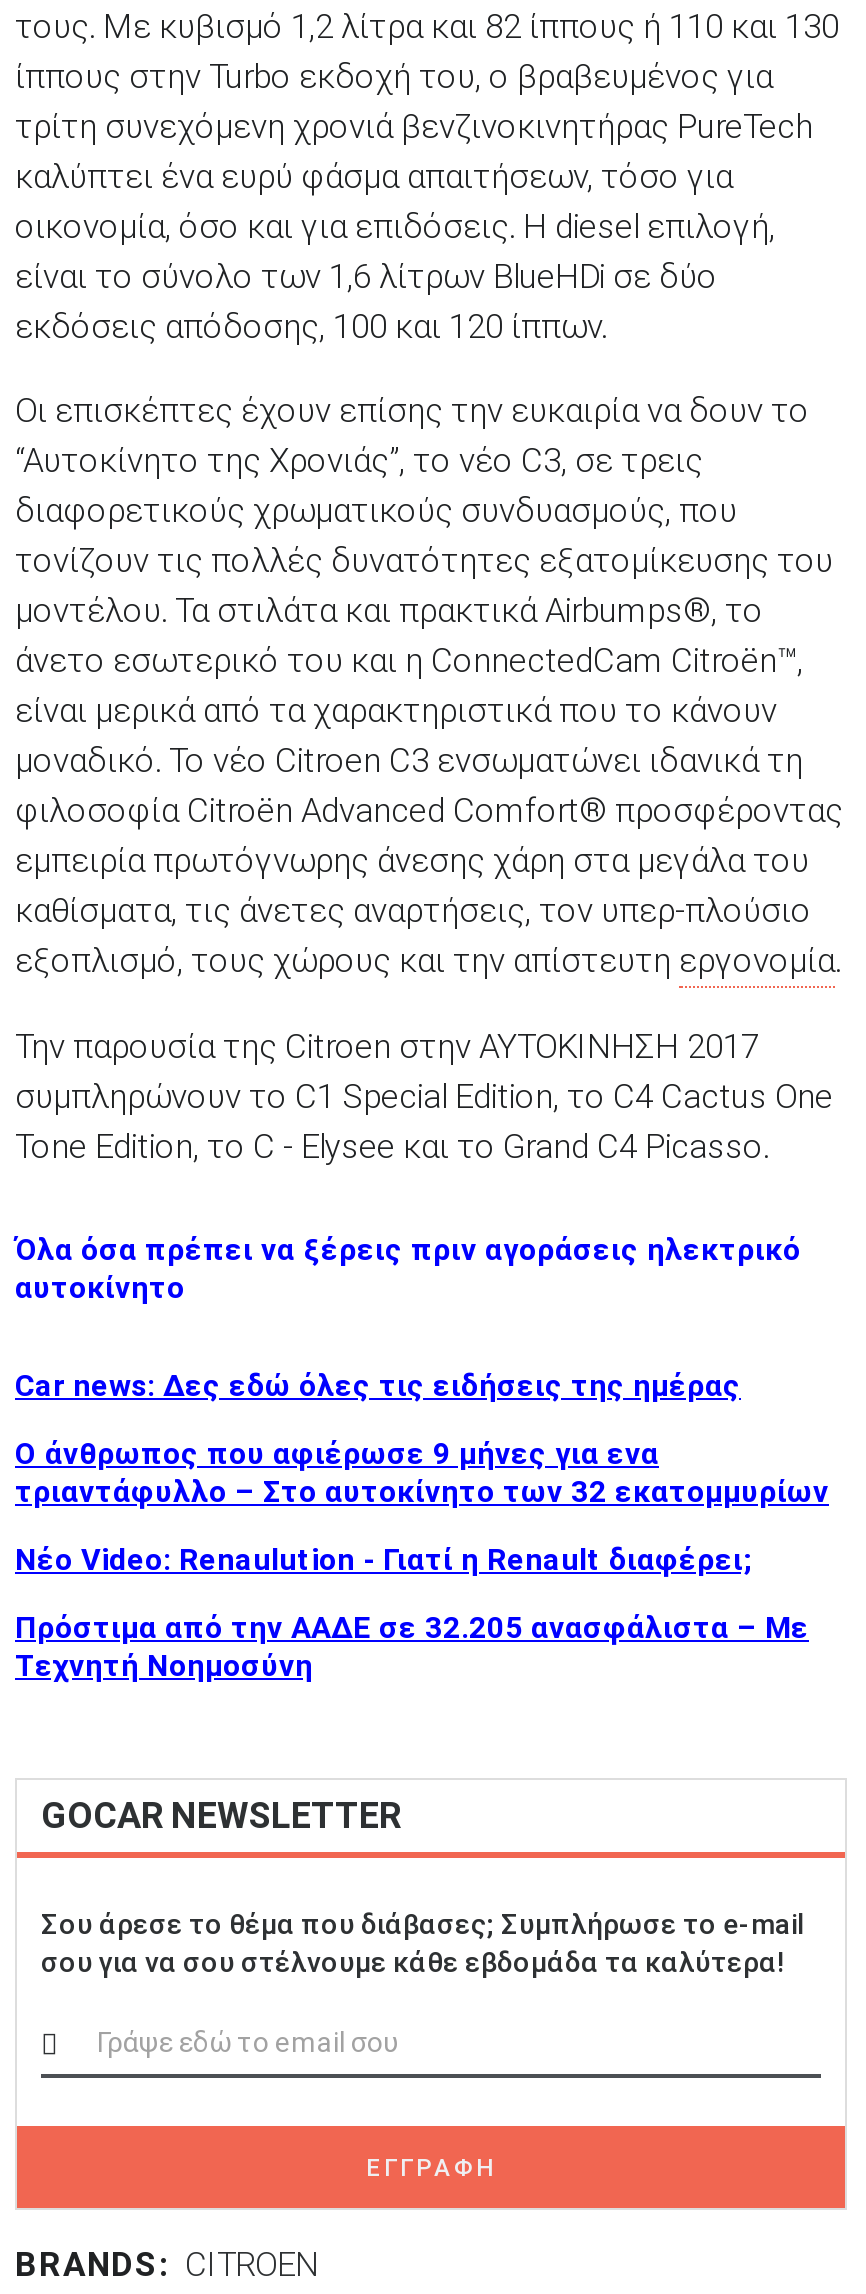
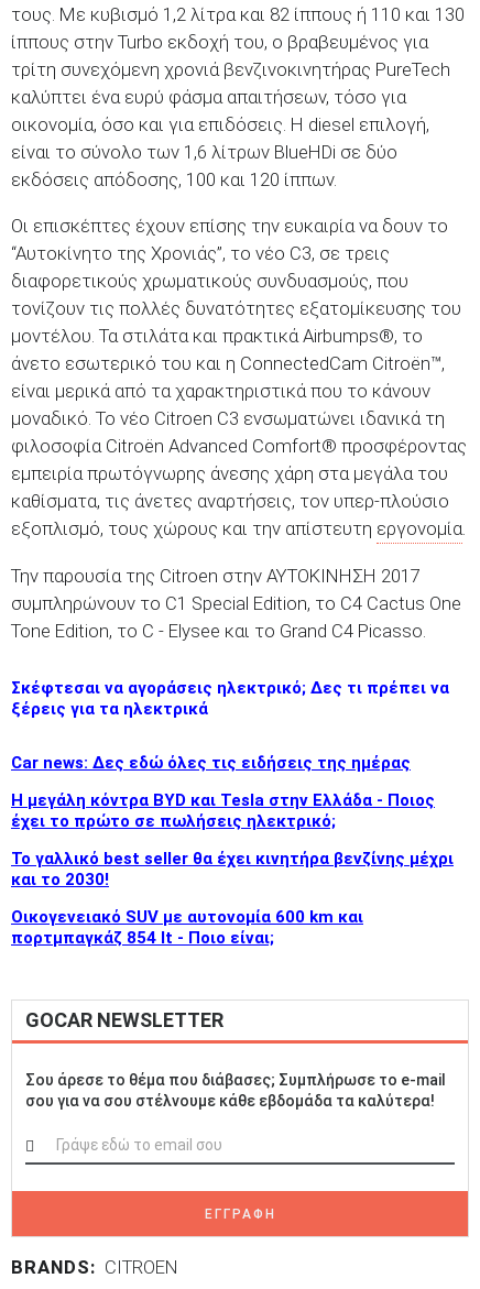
- Όλα όσα πρέπει να ξέρεις πριν αγοράσεις ηλεκτρικό
- αυτοκίνητο
+ Σκέφτεσαι να αγοράσεις ηλεκτρικό; Δες τι πρέπει να
+ ξέρεις για τα ηλεκτρικά

- Ο άνθρωπος που αφιέρωσε 9 μήνες για ενα
- τριαντάφυλλο – Στο αυτοκίνητο των 32 εκατομμυρίων
+ Η μεγάλη κόντρα BYD και Tesla στην Ελλάδα - Ποιος
+ έχει το πρώτο σε πωλήσεις ηλεκτρικό;

- Νέο Video: Renaulution - Γιατί η Renault διαφέρει;
+ Το γαλλικό best seller θα έχει κινητήρα βενζίνης μέχρι
+ και το 2030!

- Πρόστιμα από την ΑΑΔΕ σε 32.205 ανασφάλιστα – Με
- Τεχνητή Νοημοσύνη
+ Οικογενειακό SUV με αυτονομία 600 km και
+ πορτμπαγκάζ 854 lt - Ποιο είναι;
